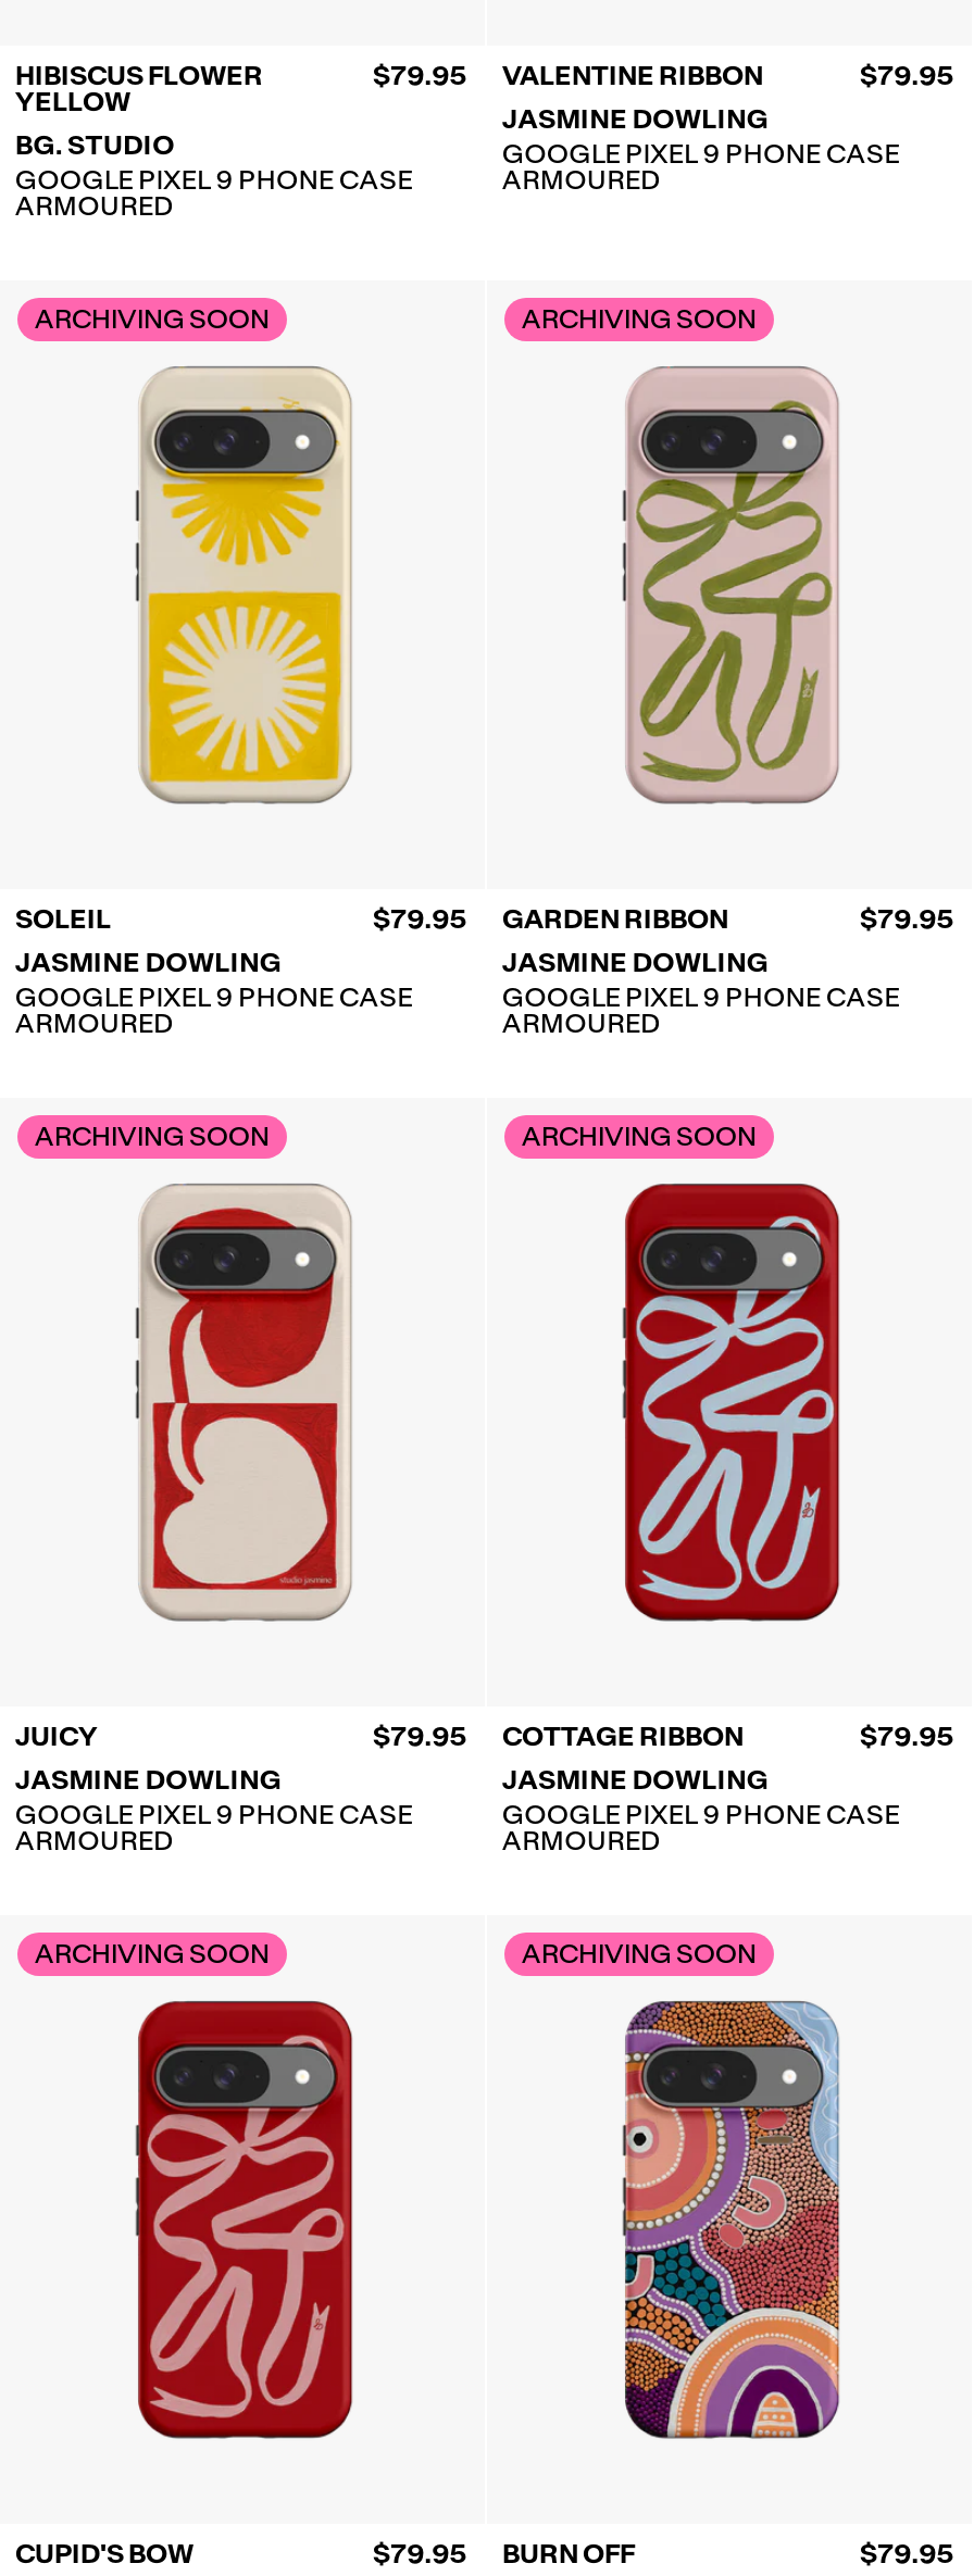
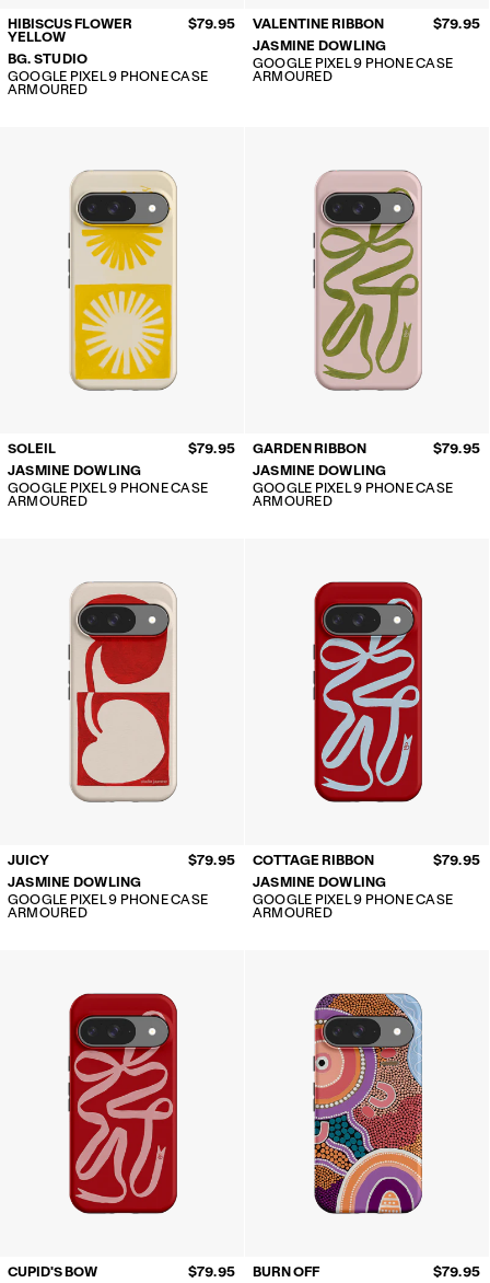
- ARCHIVING SOON

- ARCHIVING SOON

- ARCHIVING SOON

- ARCHIVING SOON

- ARCHIVING SOON

- ARCHIVING SOON
